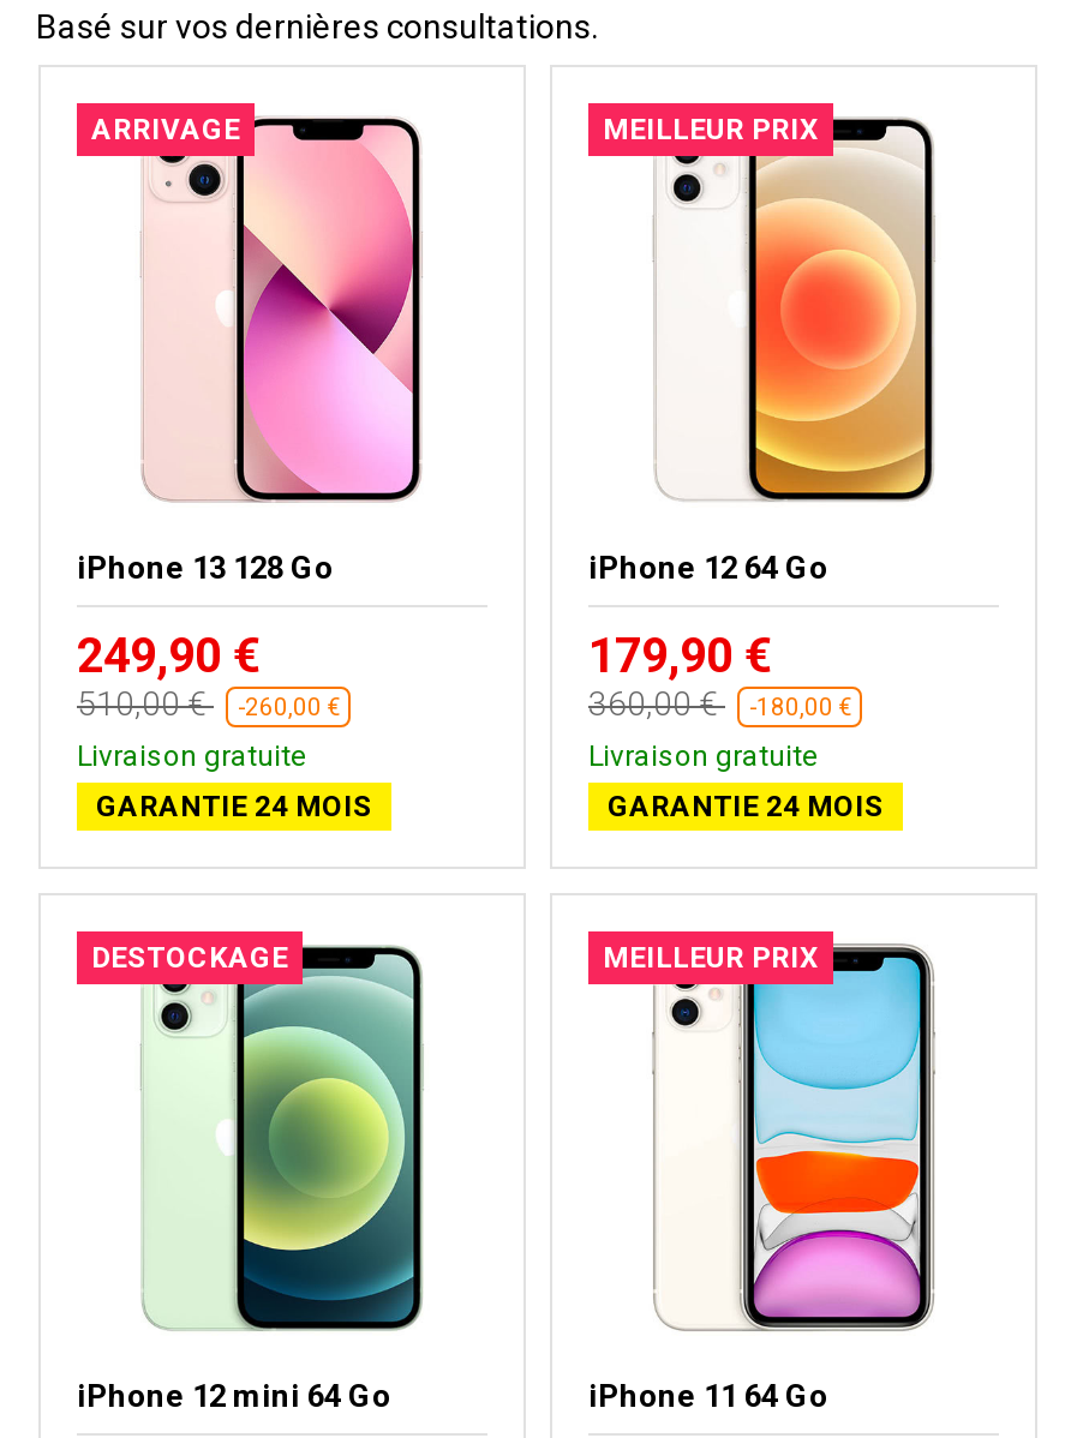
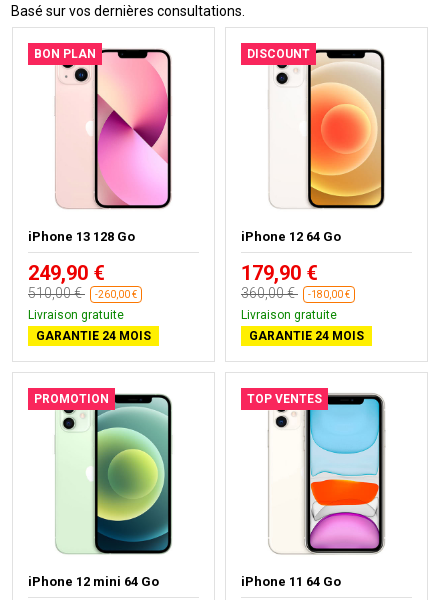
- ARRIVAGE
+ BON PLAN

- MEILLEUR PRIX
+ DISCOUNT

- DESTOCKAGE
+ PROMOTION

- MEILLEUR PRIX
+ TOP VENTES
